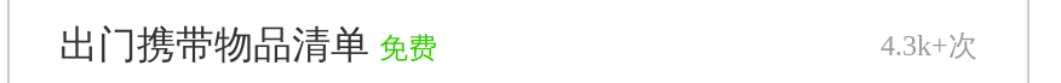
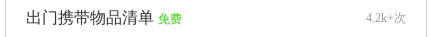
- 4.3k+次
+ 4.2k+次
